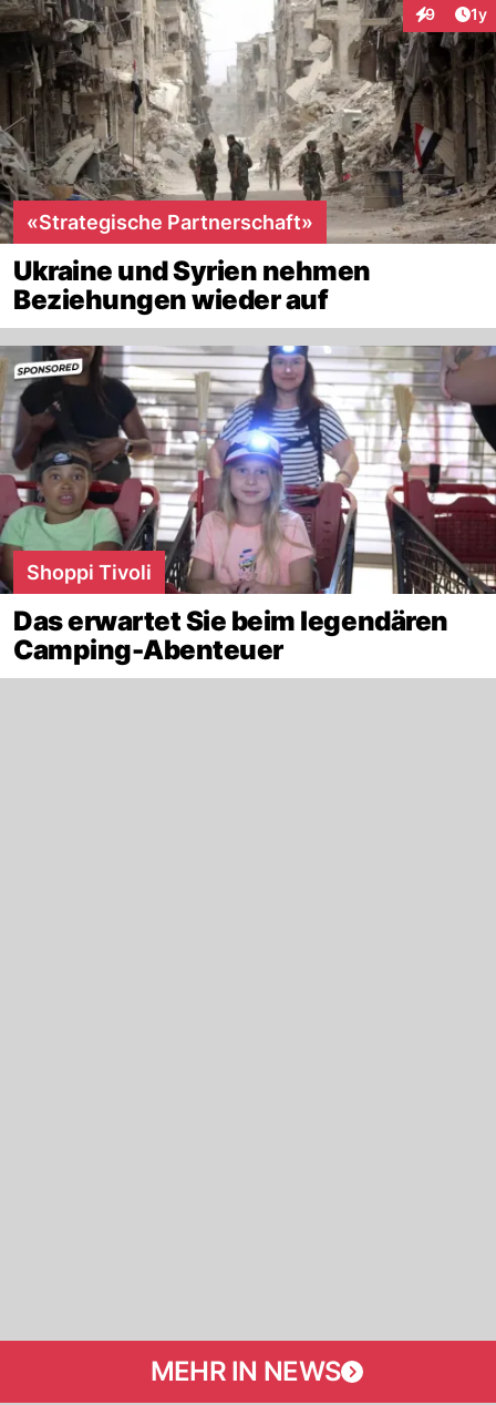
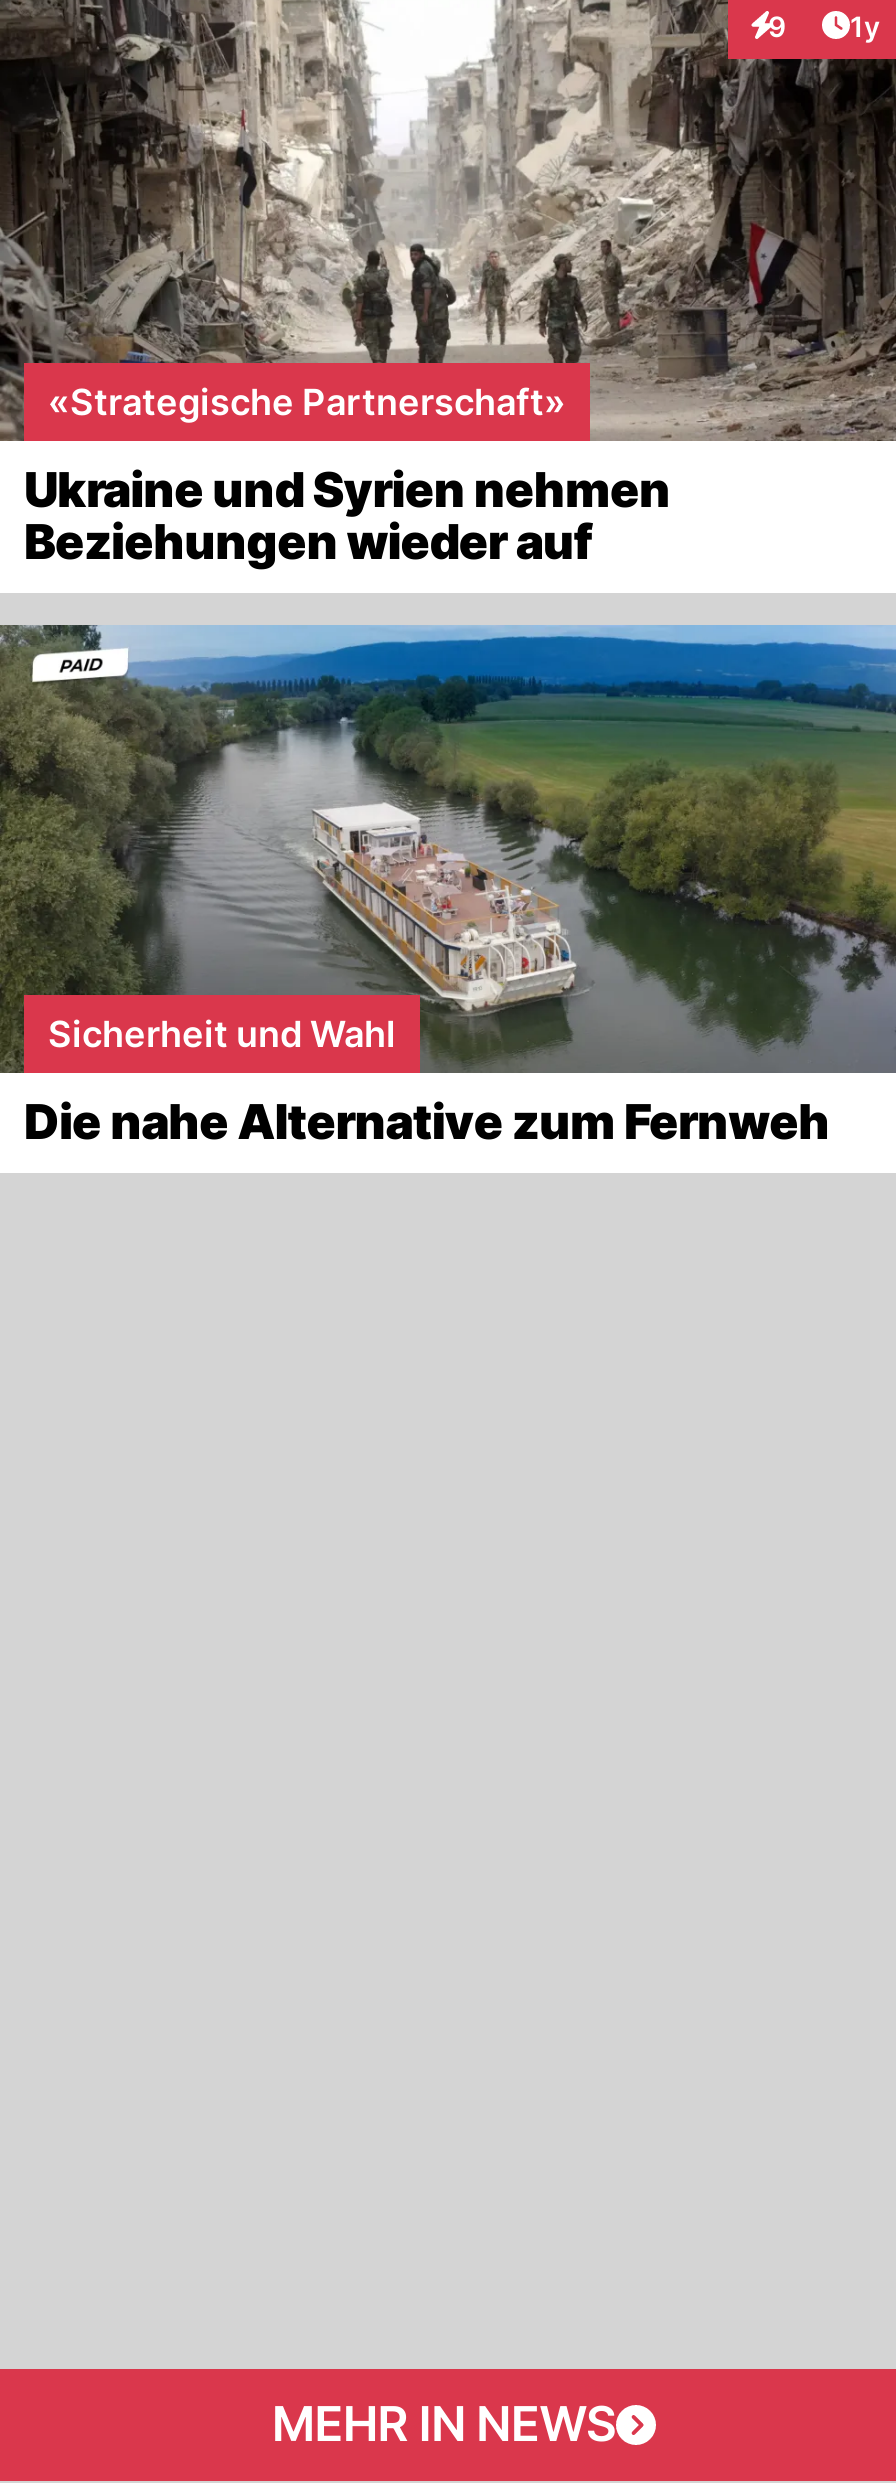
- [image]
- Shoppi Tivoli
+ [image]
+ Sicherheit und Wahl

- Das erwartet Sie beim legendären
- Camping-Abenteuer
+ Die nahe Alternative zum Fernweh
